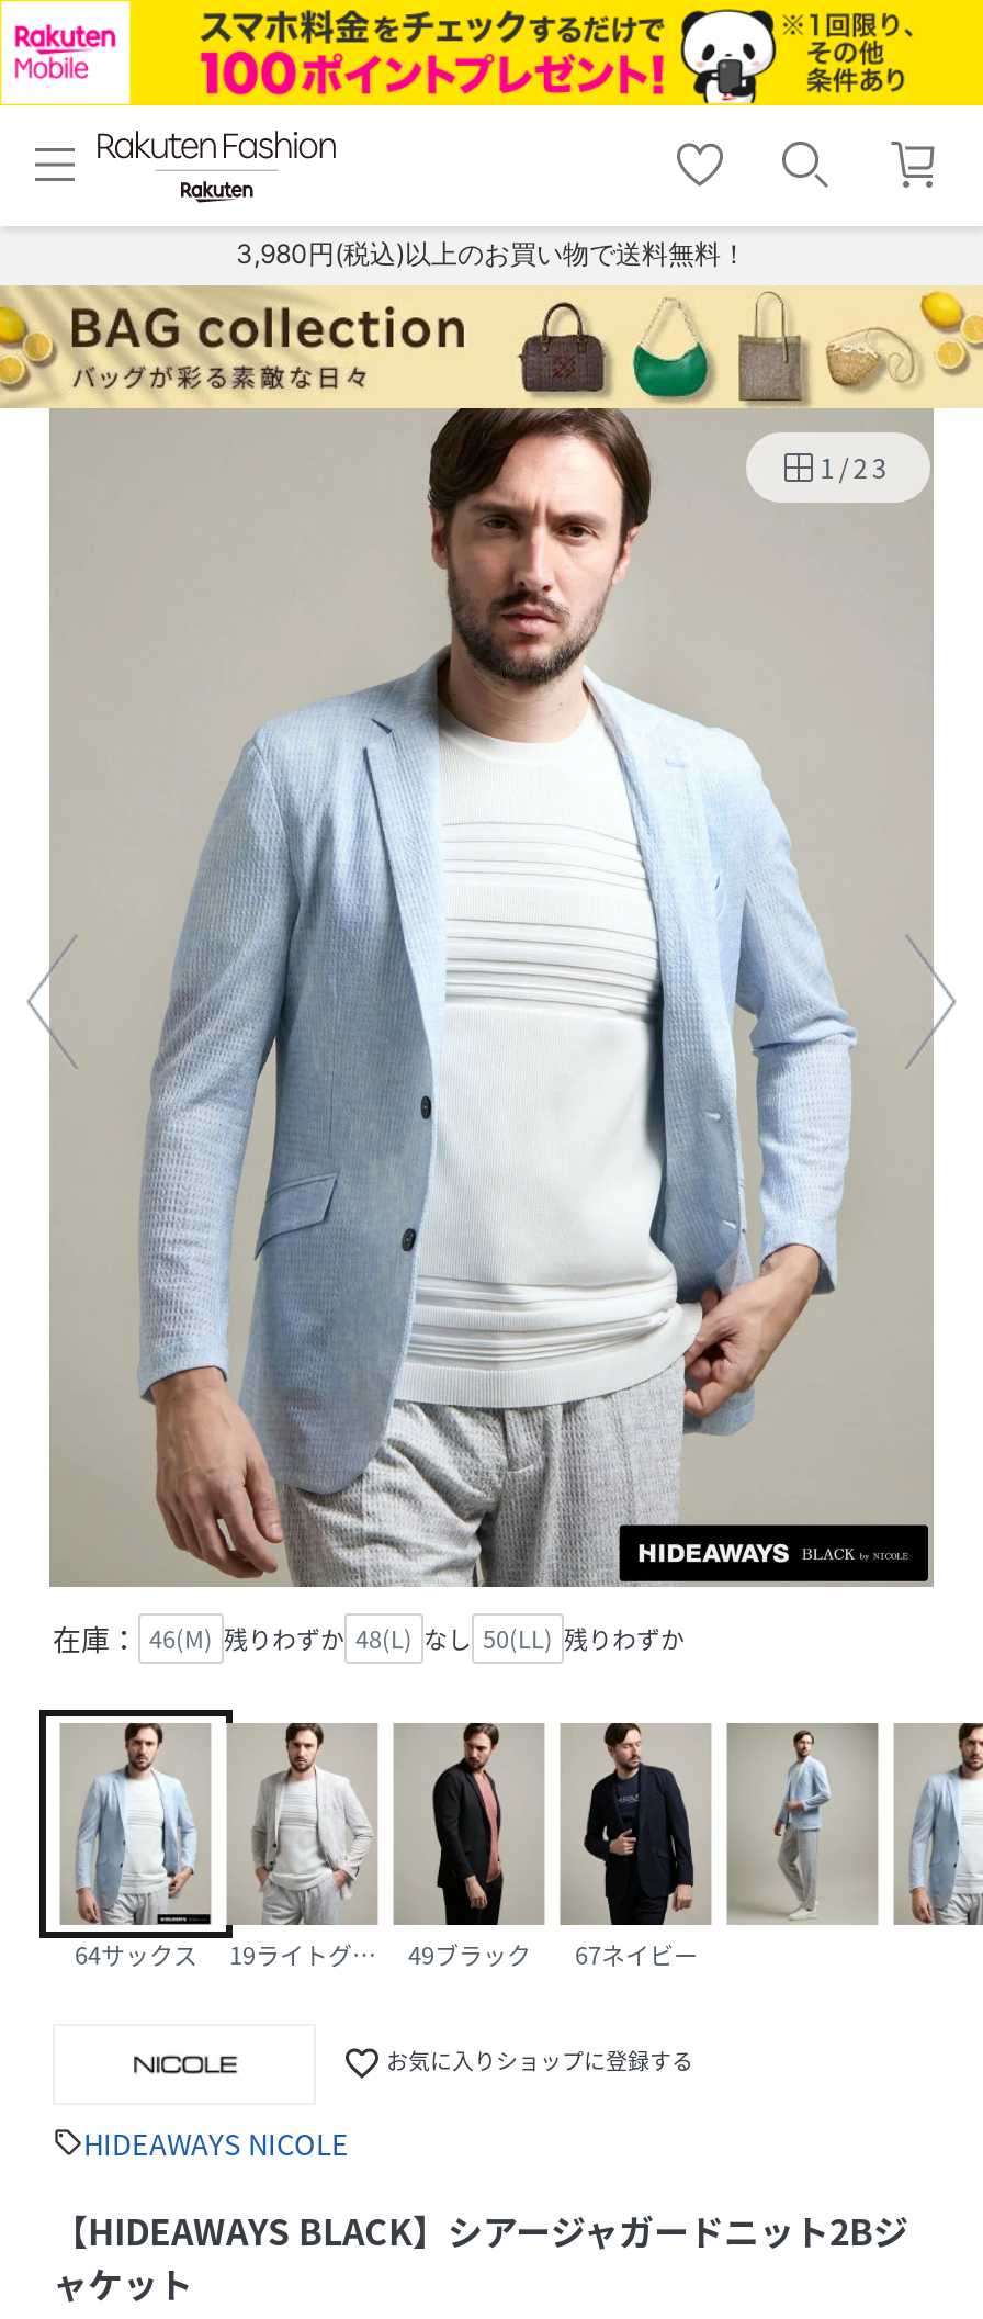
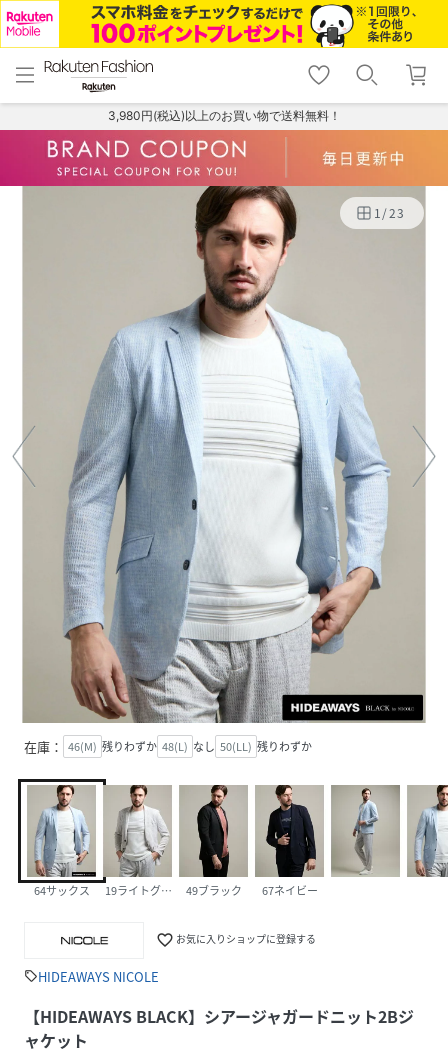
- [image]
+ [image]
